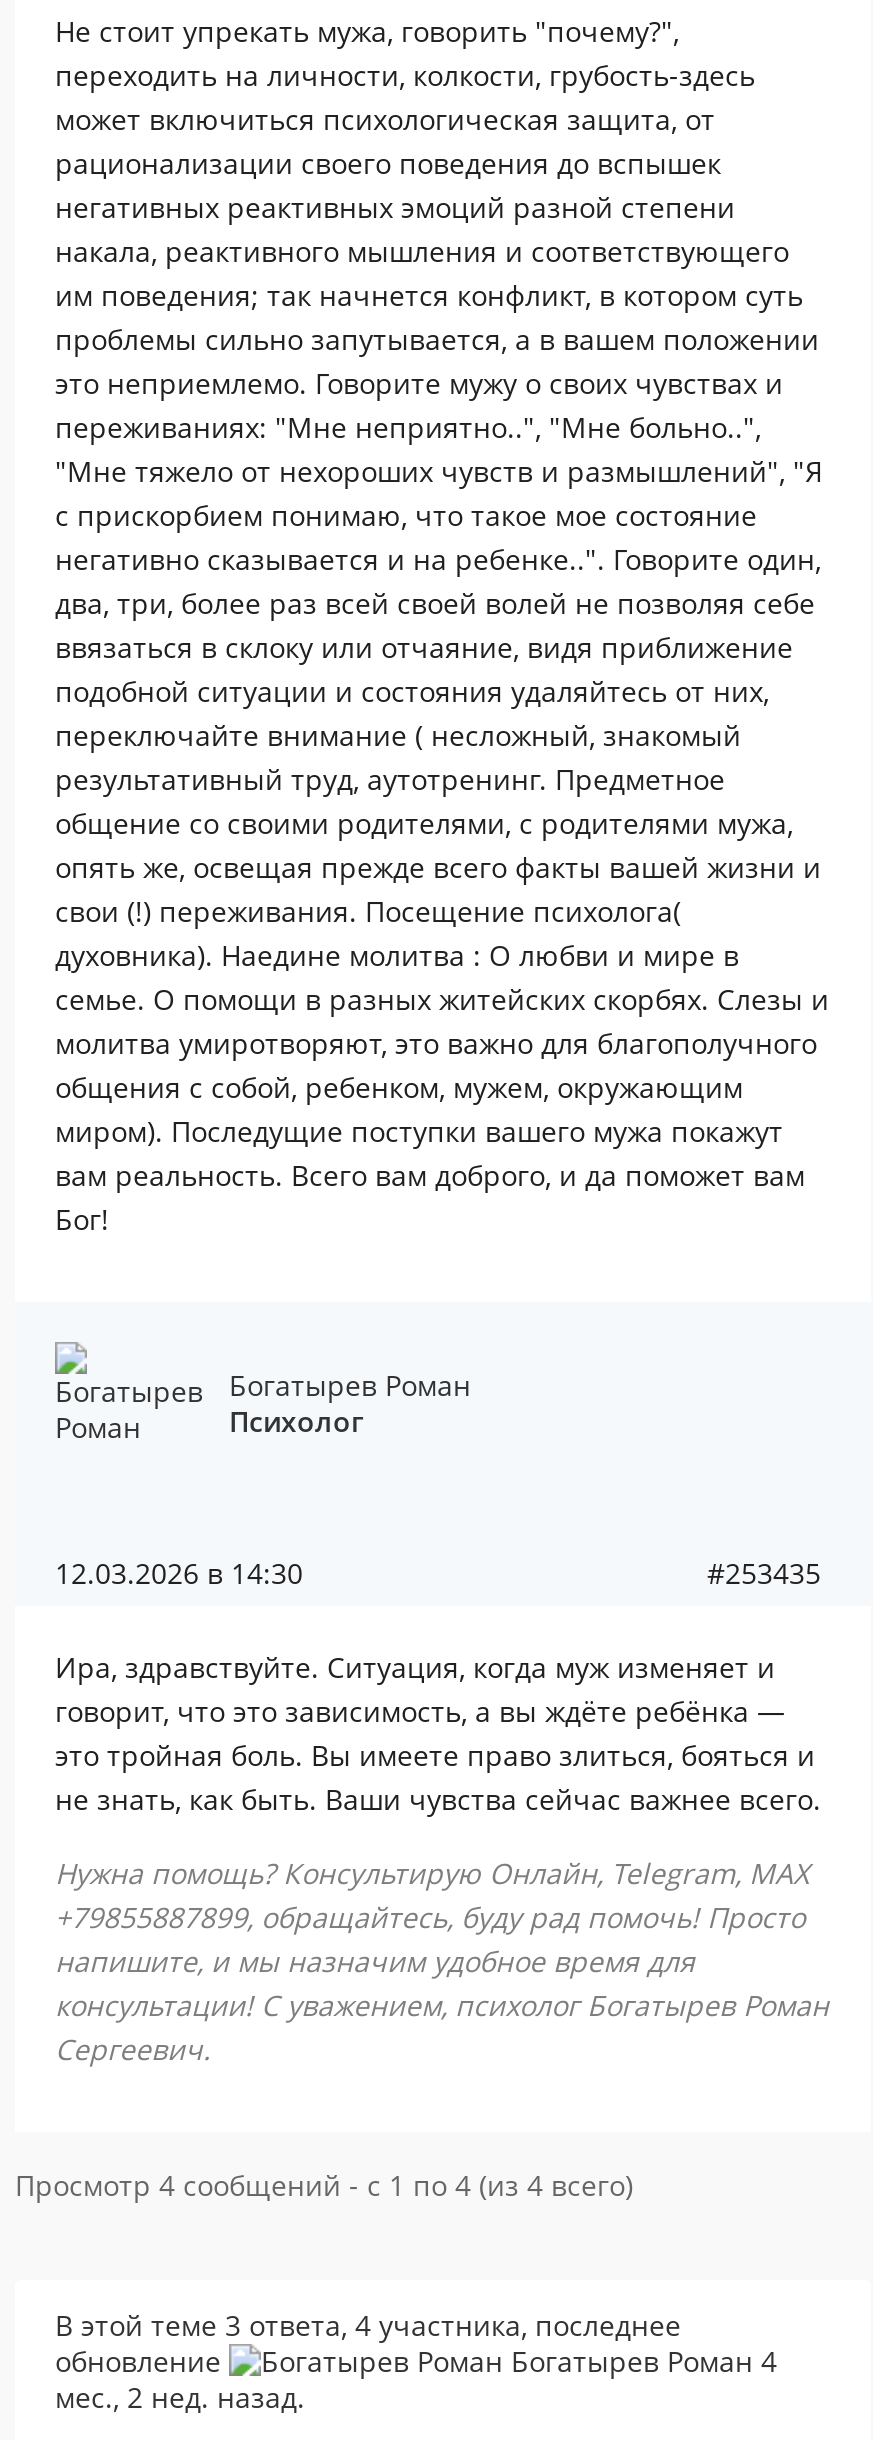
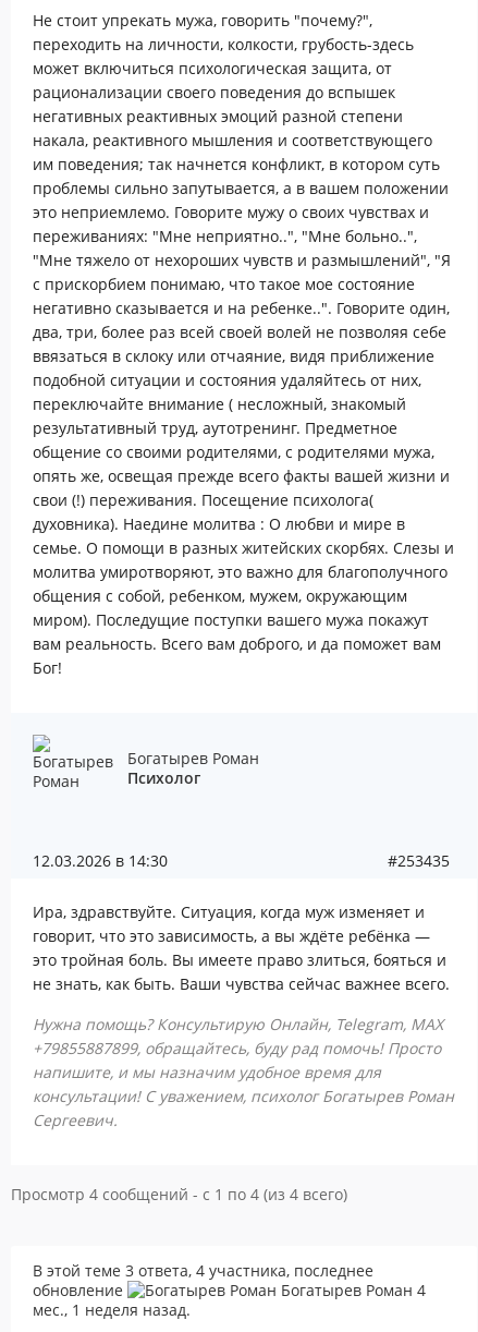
- мес., 2 нед. назад.
+ мес., 1 неделя назад.
